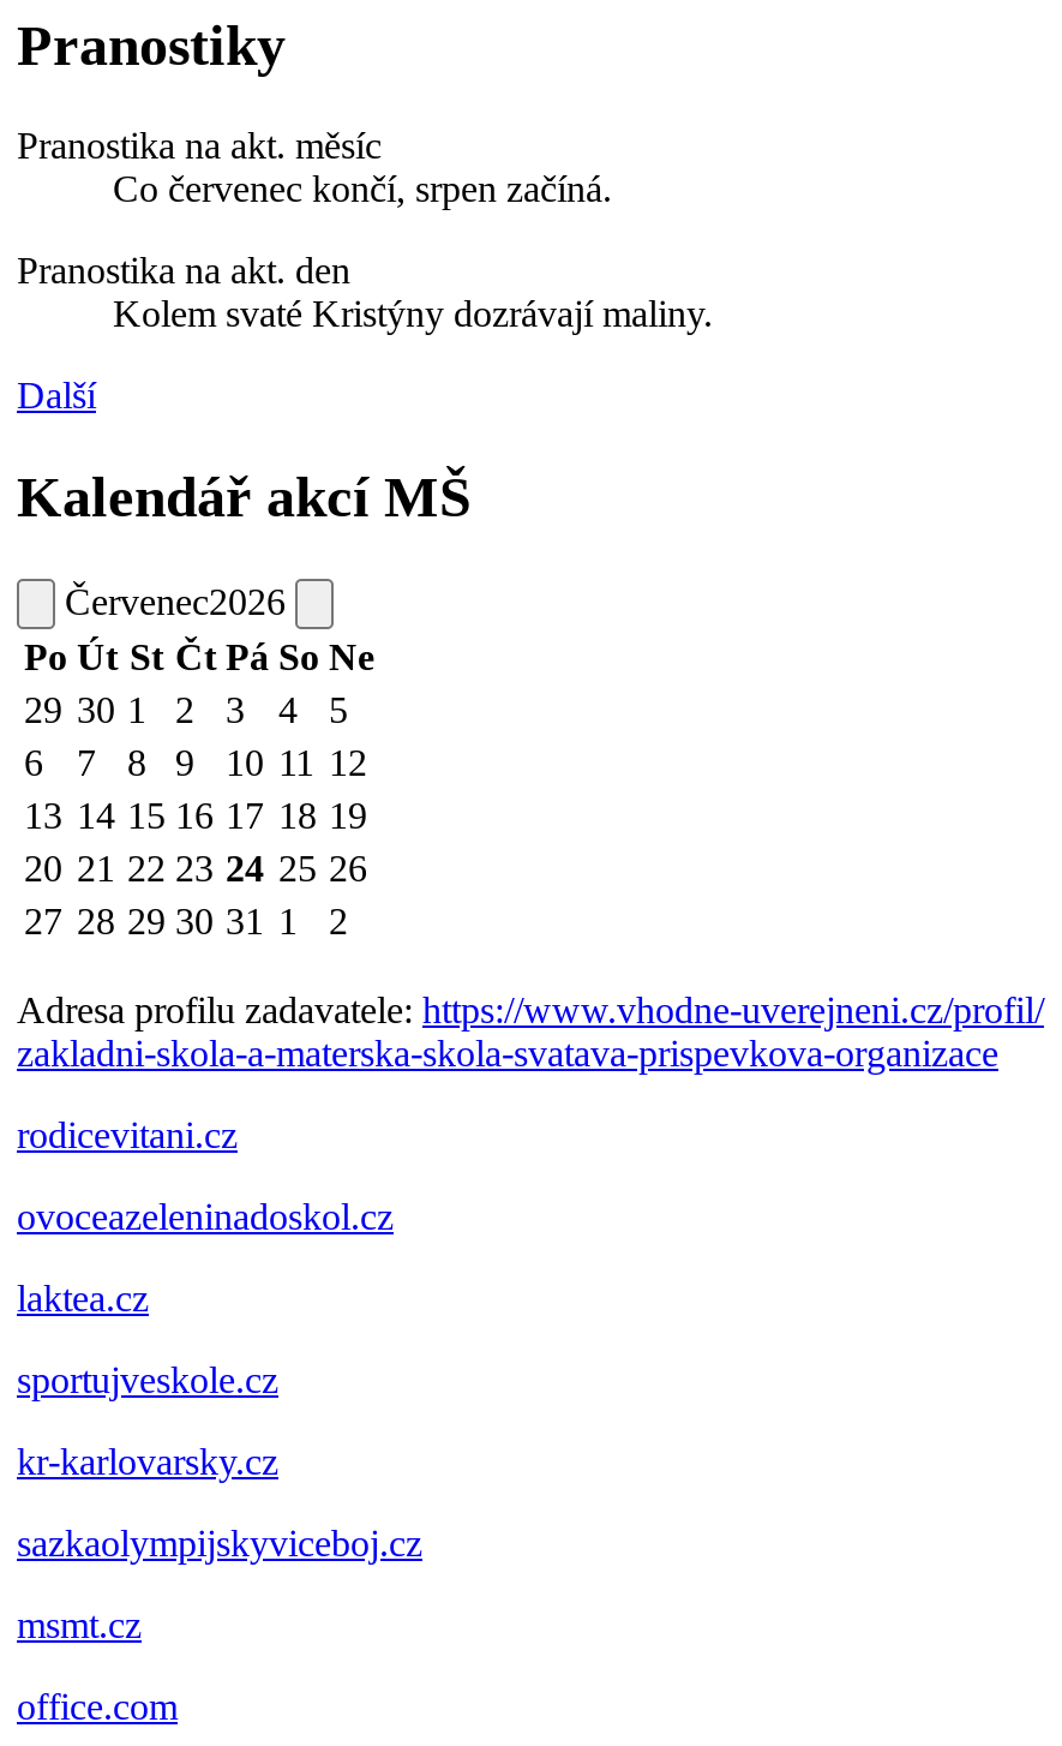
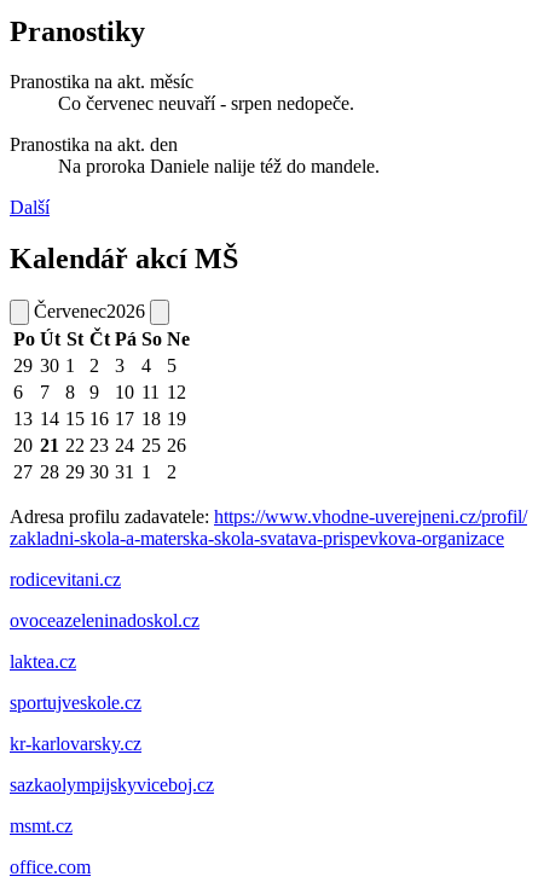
- Co červenec končí, srpen začíná.
+ Co červenec neuvaří - srpen nedopeče.

- Kolem svaté Kristýny dozrávají maliny.
+ Na proroka Daniele nalije též do mandele.
